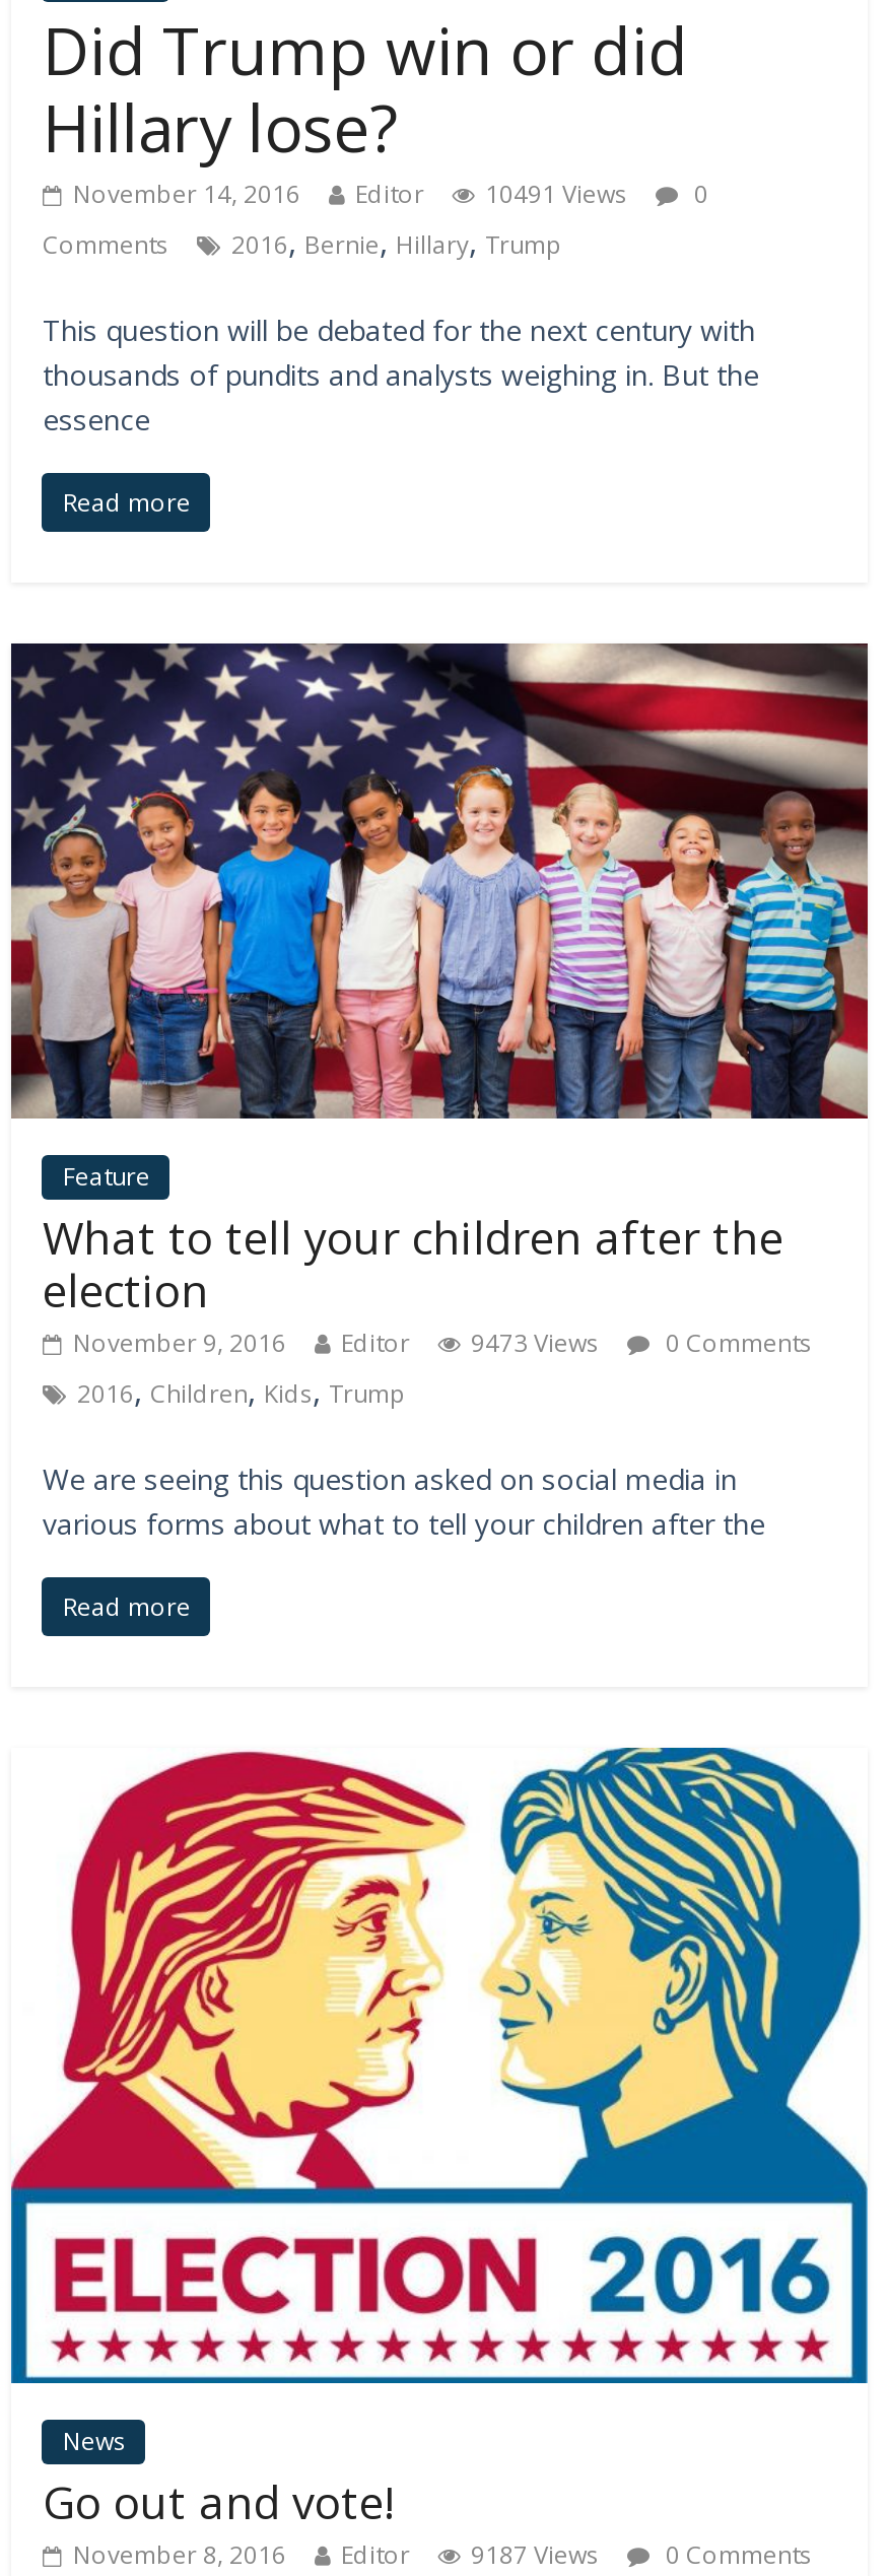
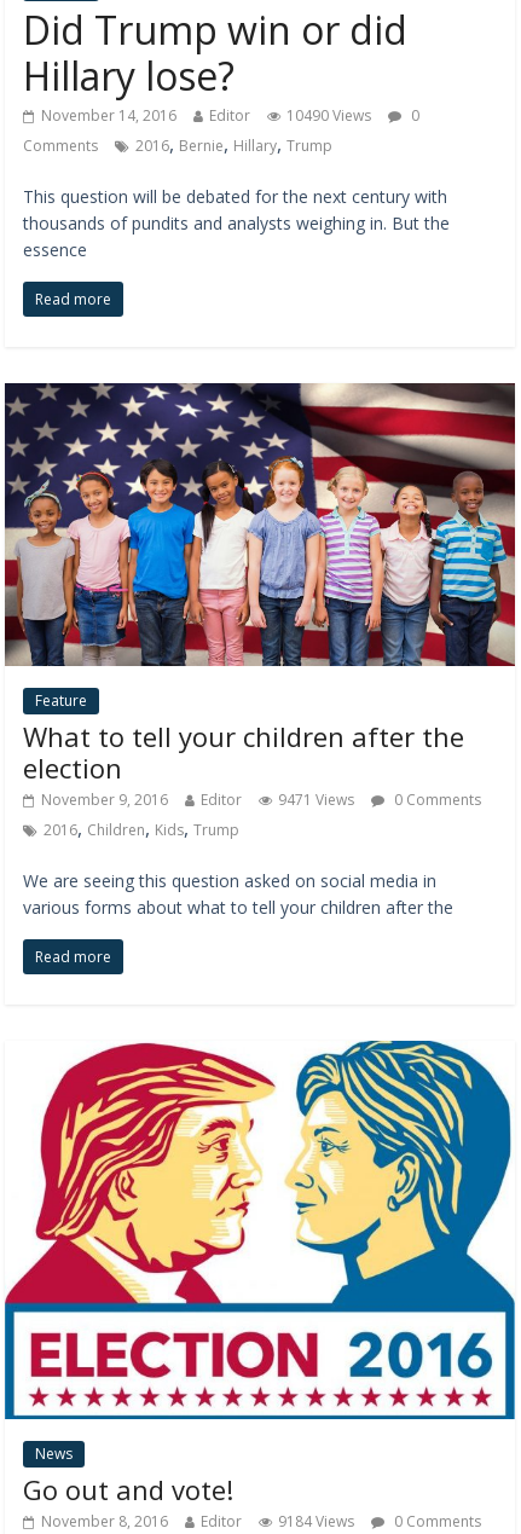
- November 14, 2016 Editor 10491 Views 0
+ November 14, 2016 Editor 10490 Views 0

- November 9, 2016 Editor 9473 Views 0 Comments
+ November 9, 2016 Editor 9471 Views 0 Comments

- November 8, 2016 Editor 9187 Views 0 Comments
+ November 8, 2016 Editor 9184 Views 0 Comments
